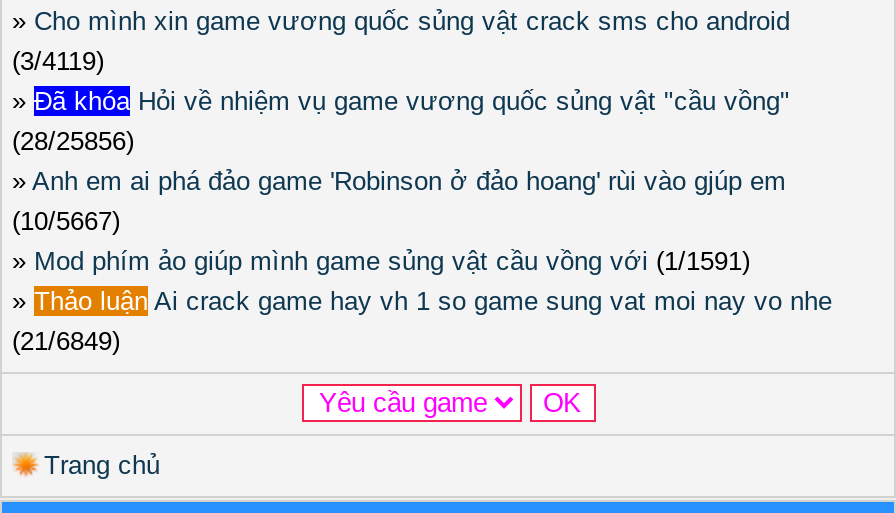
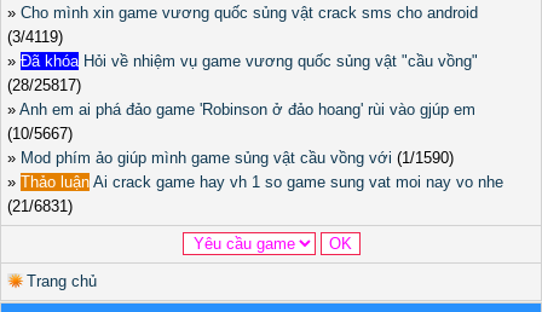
- (28/25856)
+ (28/25817)

- » Mod phím ảo giúp mình game sủng vật cầu vồng với (1/1591)
+ » Mod phím ảo giúp mình game sủng vật cầu vồng với (1/1590)

- (21/6849)
+ (21/6831)
